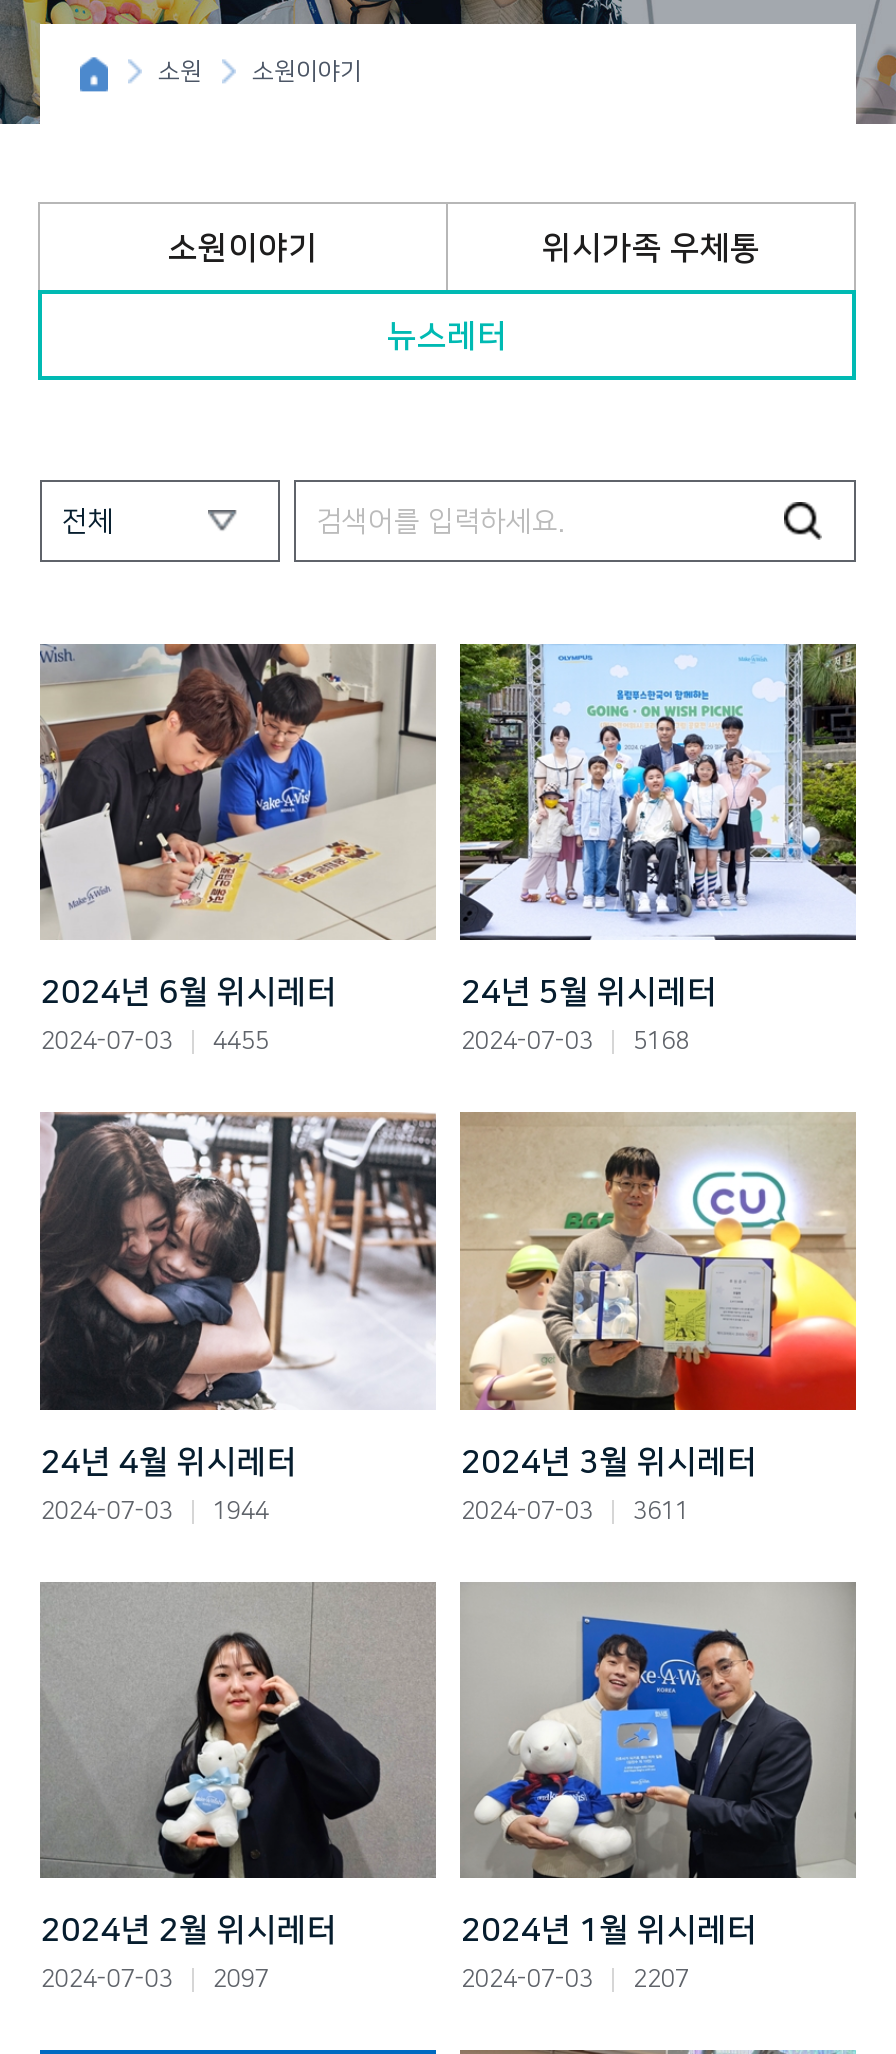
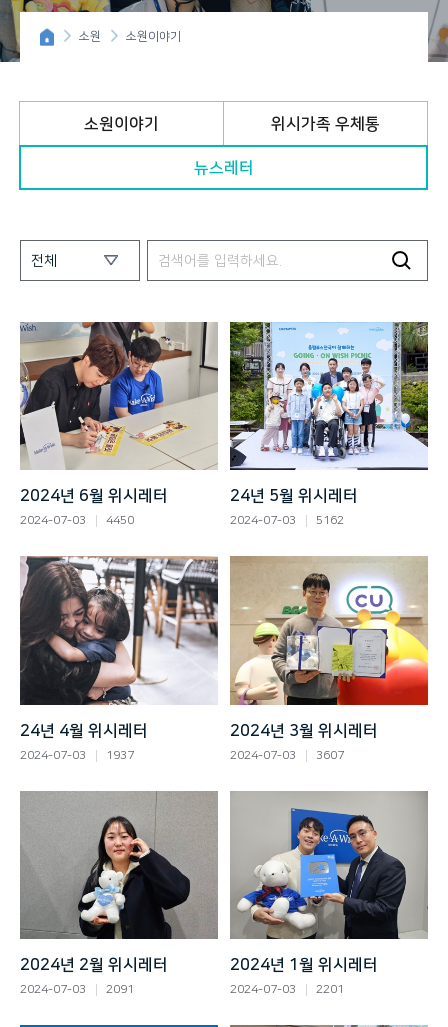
- 2024-07-03 4455
+ 2024-07-03 4450

- 2024-07-03 5168
+ 2024-07-03 5162

- 2024-07-03 1944
+ 2024-07-03 1937

- 2024-07-03 3611
+ 2024-07-03 3607

- 2024-07-03 2097
+ 2024-07-03 2091

- 2024-07-03 2207
+ 2024-07-03 2201
